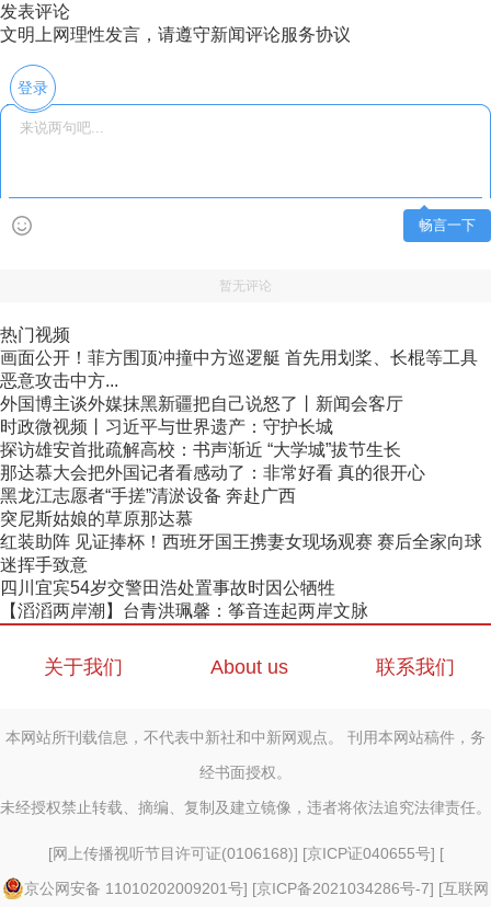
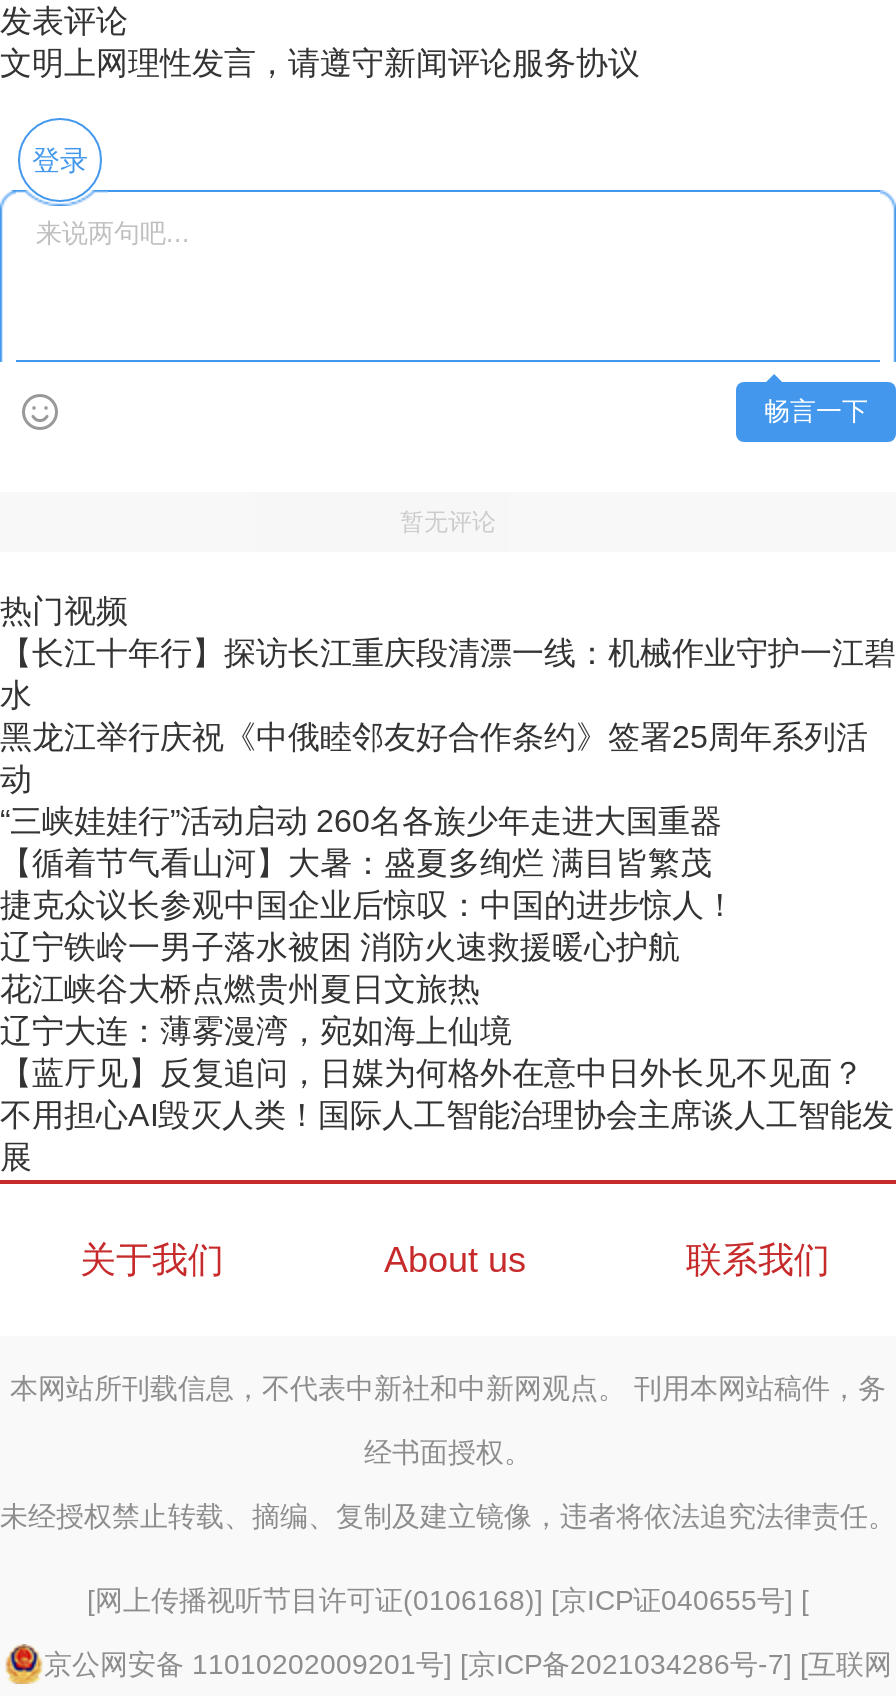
- 画面公开！菲方围顶冲撞中方巡逻艇 首先用划桨、长棍等工具
- 恶意攻击中方...
- 外国博主谈外媒抹黑新疆把自己说怒了丨新闻会客厅
- 时政微视频丨习近平与世界遗产：守护长城
- 探访雄安首批疏解高校：书声渐近 “大学城”拔节生长
- 那达慕大会把外国记者看感动了：非常好看 真的很开心
- 黑龙江志愿者“手搓”清淤设备 奔赴广西
- 突尼斯姑娘的草原那达慕
- 红装助阵 见证捧杯！西班牙国王携妻女现场观赛 赛后全家向球
- 迷挥手致意
- 四川宜宾54岁交警田浩处置事故时因公牺牲
- 【滔滔两岸潮】台青洪珮馨：筝音连起两岸文脉
+ 【长江十年行】探访长江重庆段清漂一线：机械作业守护一江碧
+ 水
+ 黑龙江举行庆祝《中俄睦邻友好合作条约》签署25周年系列活
+ 动
+ “三峡娃娃行”活动启动 260名各族少年走进大国重器
+ 【循着节气看山河】大暑：盛夏多绚烂 满目皆繁茂
+ 捷克众议长参观中国企业后惊叹：中国的进步惊人！
+ 辽宁铁岭一男子落水被困 消防火速救援暖心护航
+ 花江峡谷大桥点燃贵州夏日文旅热
+ 辽宁大连：薄雾漫湾，宛如海上仙境
+ 【蓝厅见】反复追问，日媒为何格外在意中日外长见不见面？
+ 不用担心AI毁灭人类！国际人工智能治理协会主席谈人工智能发
+ 展
